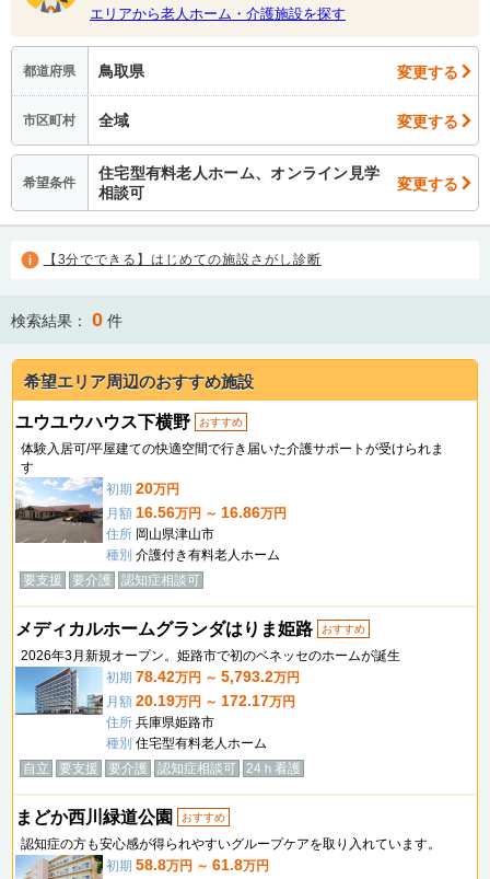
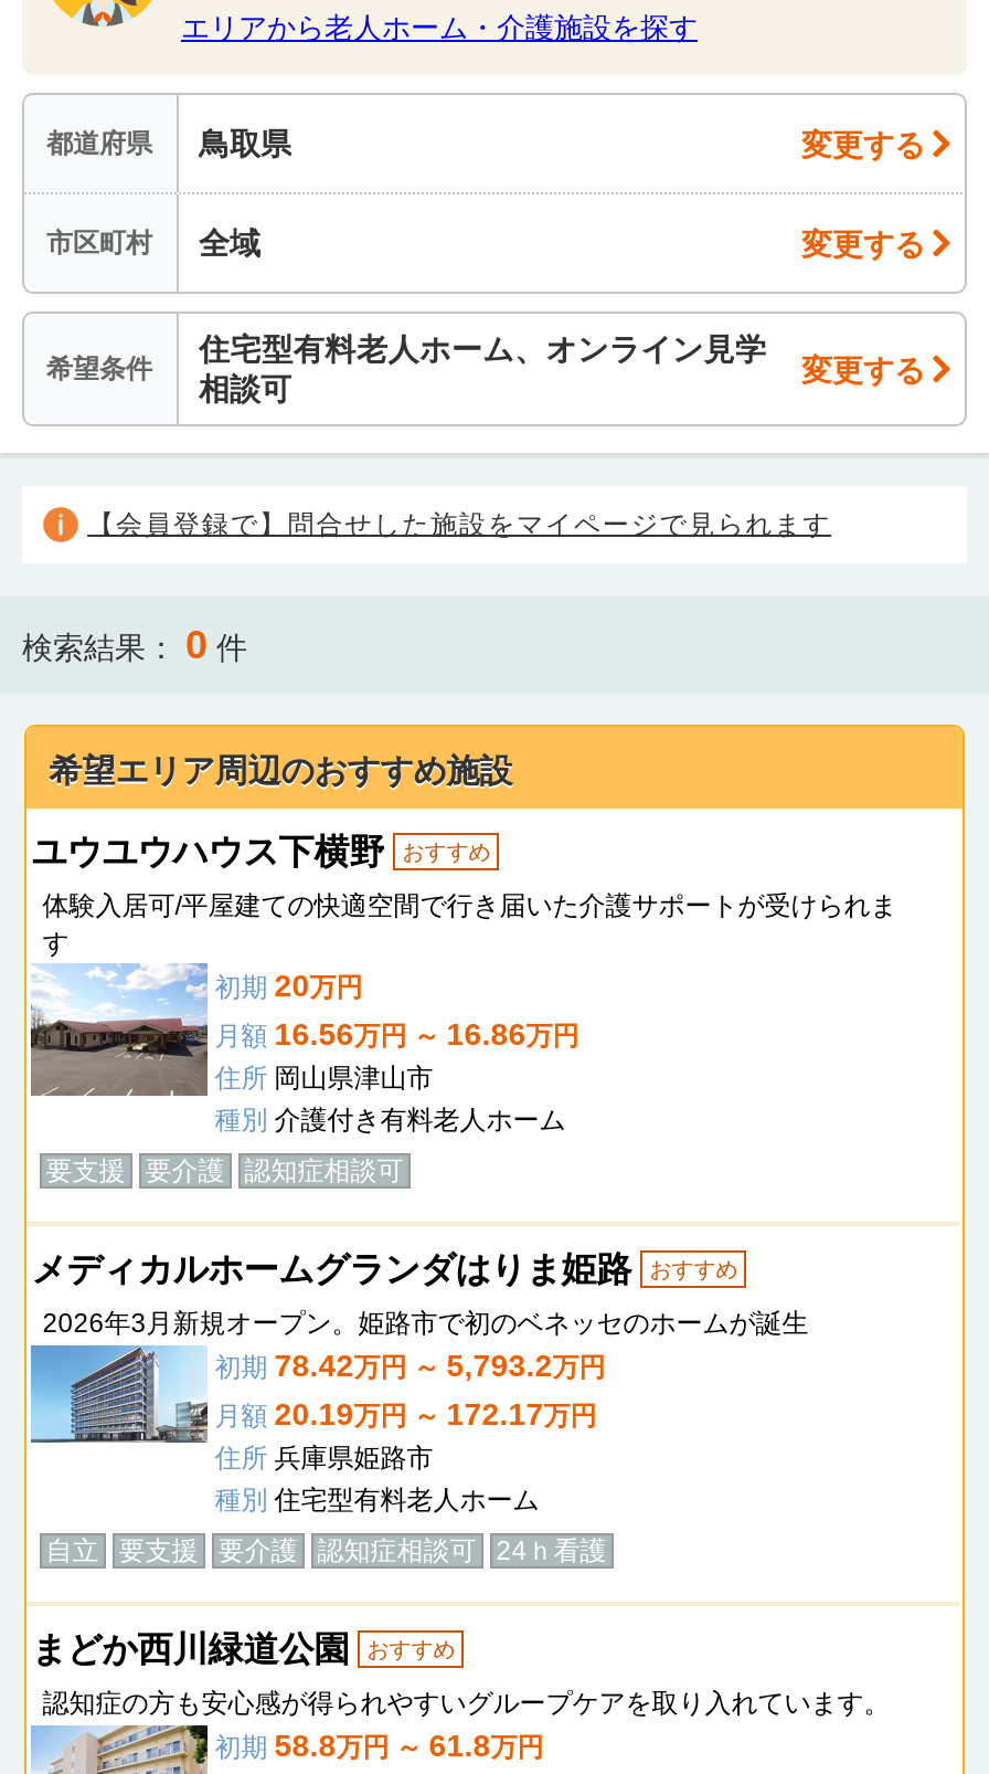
- 【3分でできる】はじめての施設さがし診断
+ 【会員登録で】問合せした施設をマイページで見られます
